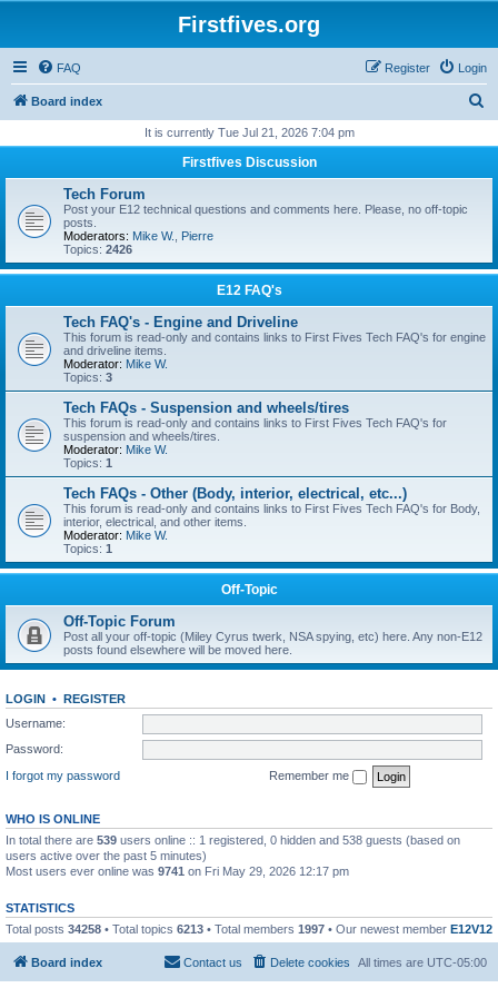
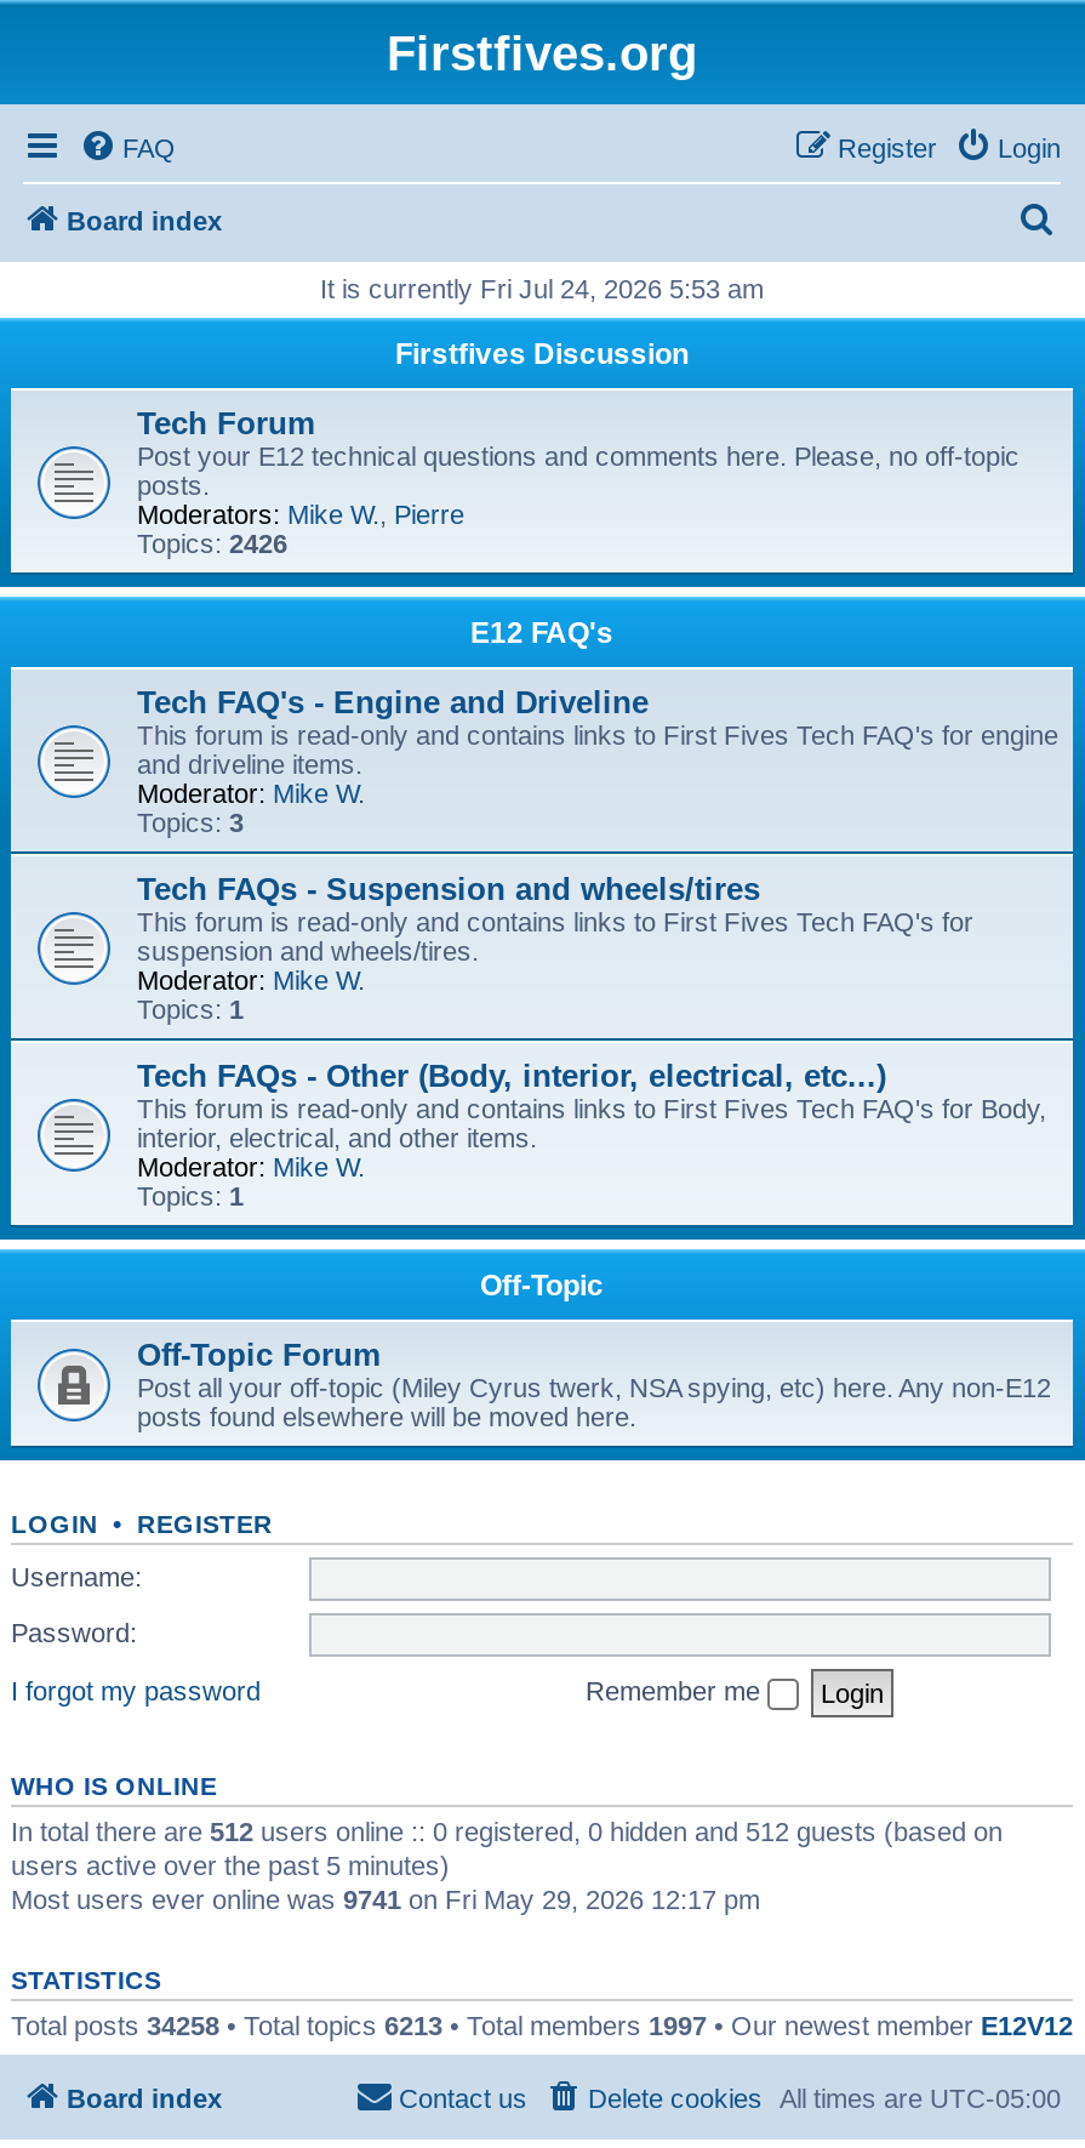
- It is currently Tue Jul 21, 2026 7:04 pm
+ It is currently Fri Jul 24, 2026 5:53 am

- In total there are 539 users online :: 1 registered, 0 hidden and 538 guests (based on
+ In total there are 512 users online :: 0 registered, 0 hidden and 512 guests (based on
